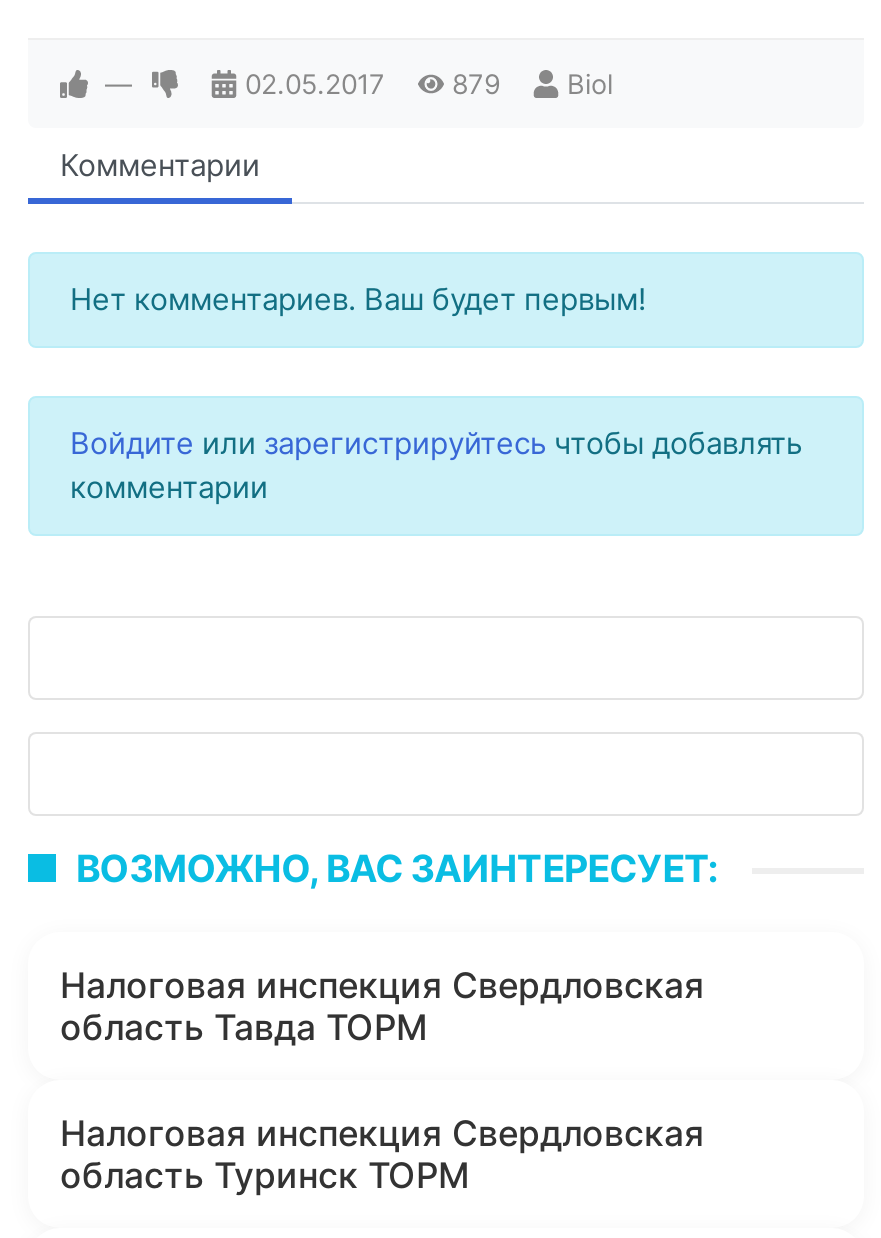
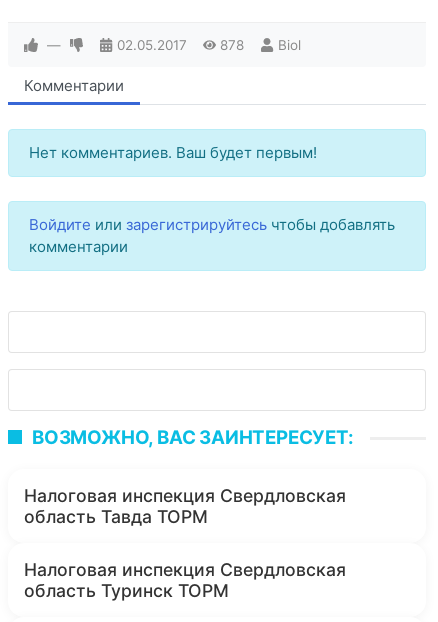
- 02.05.2017 879
+ 02.05.2017 878
